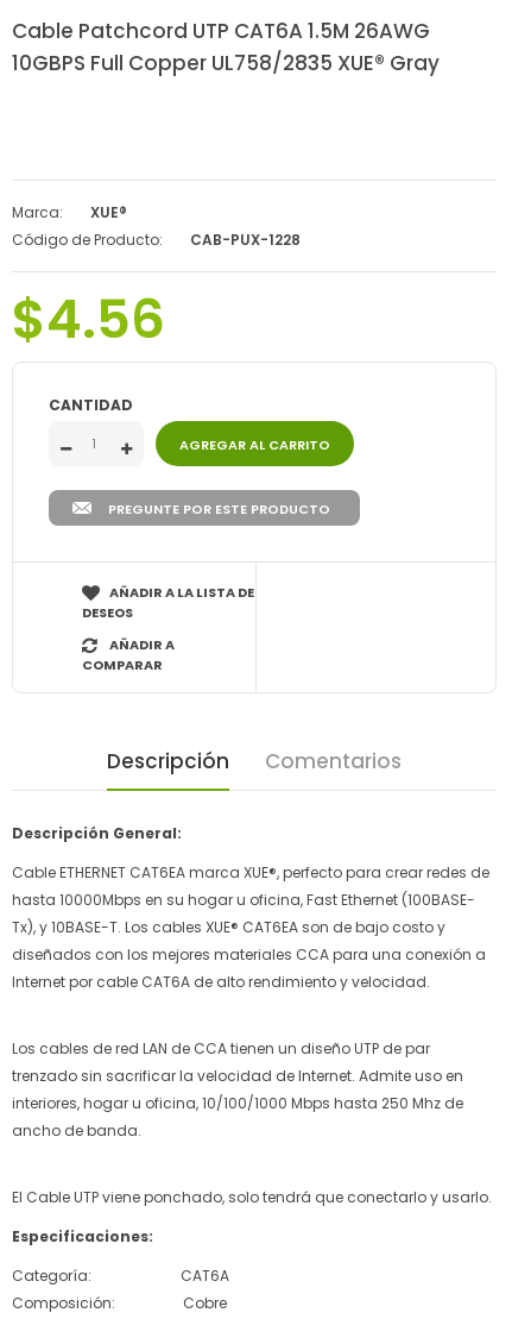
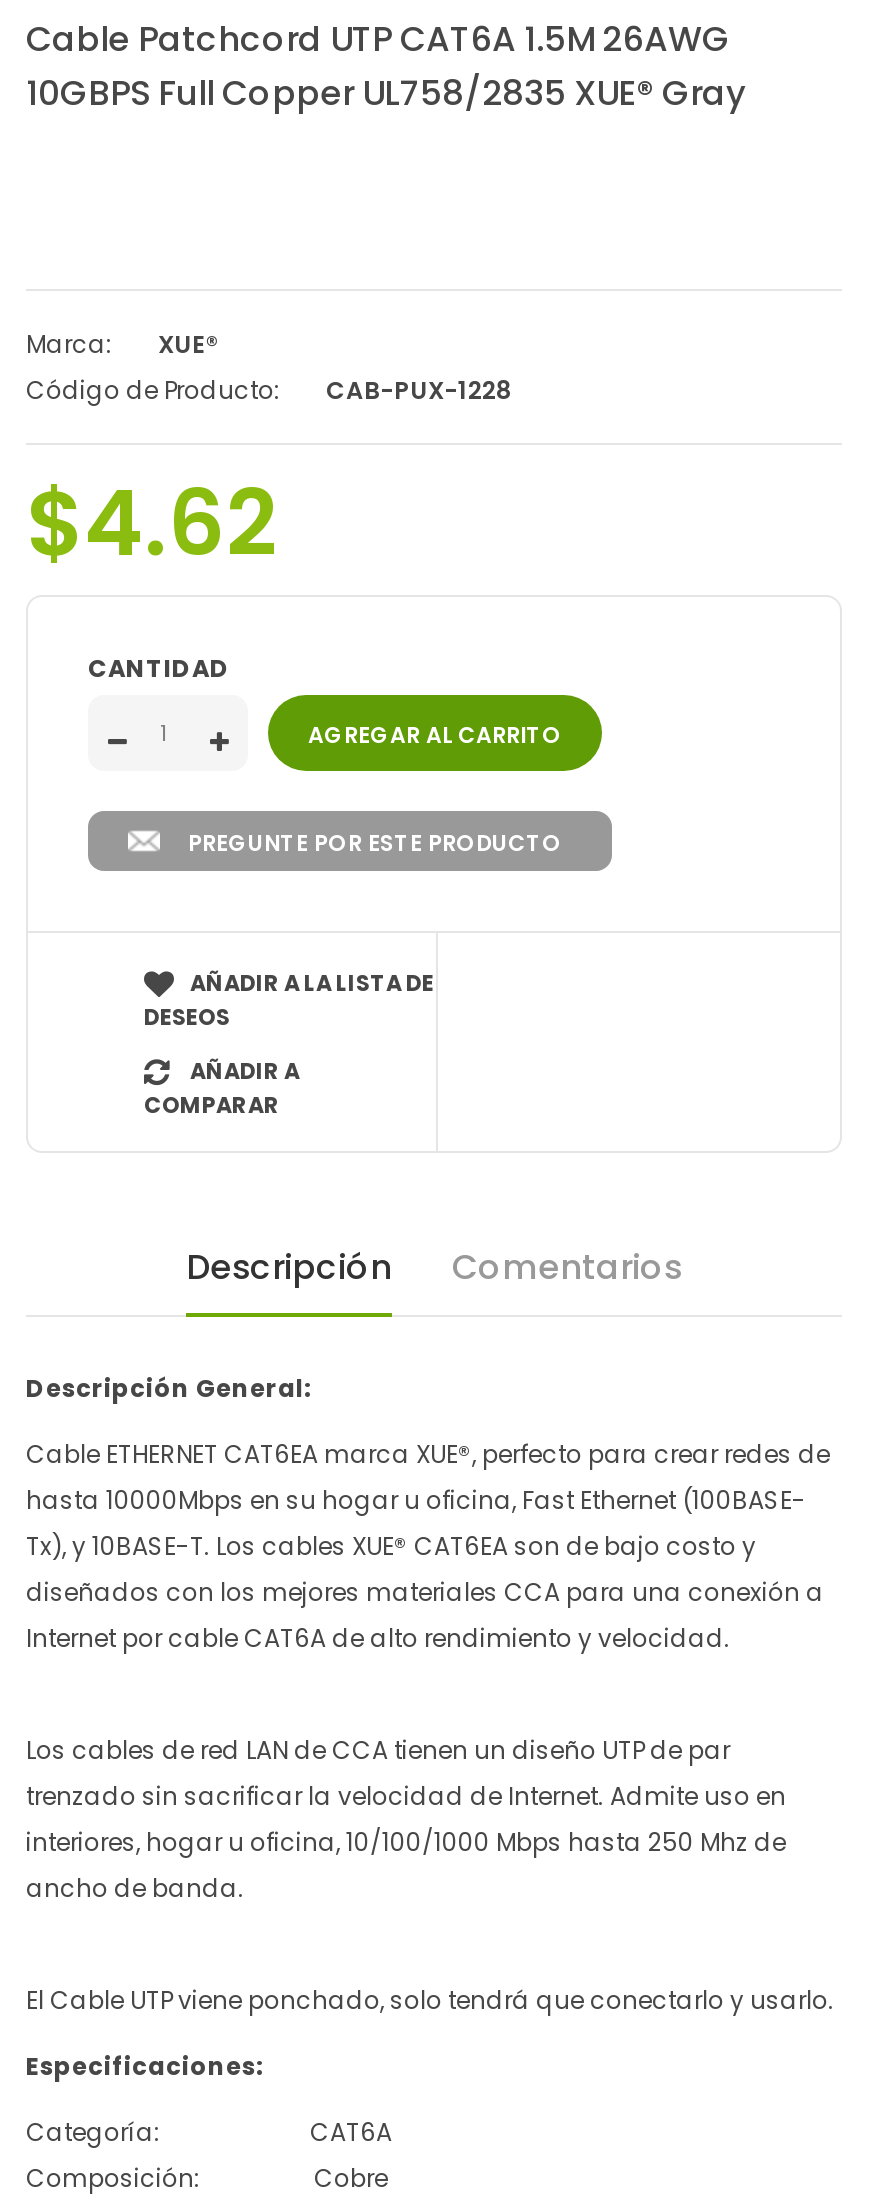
- $4.56
+ $4.62
